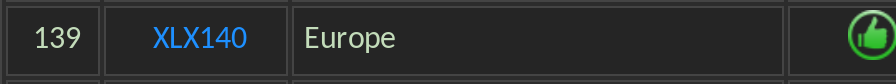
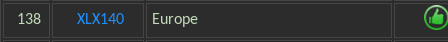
- 139
+ 138
